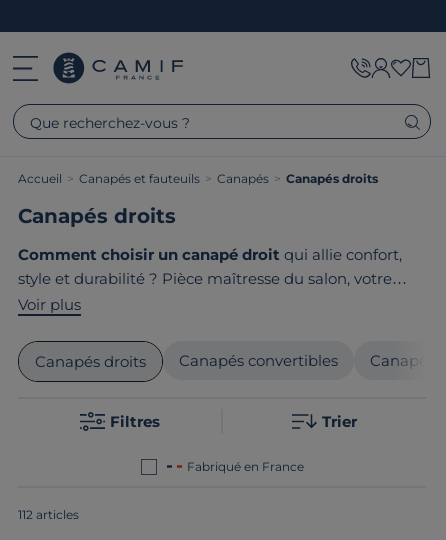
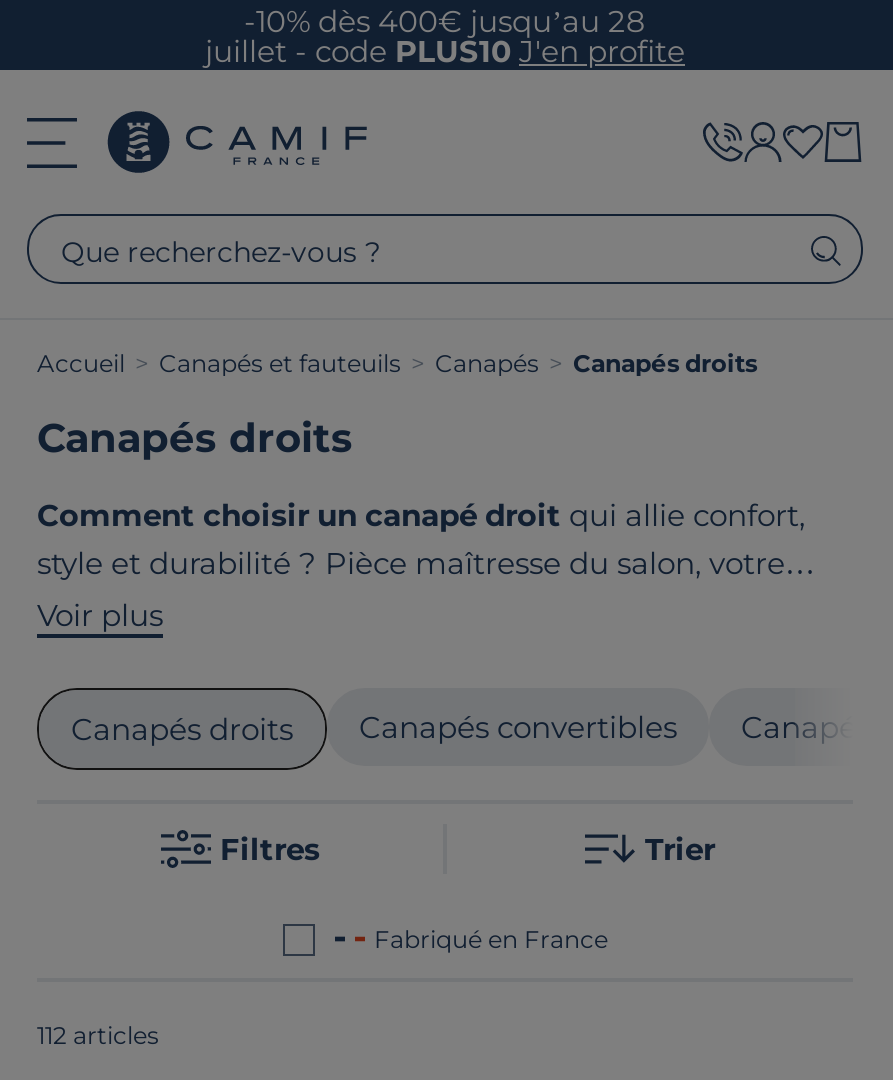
+ -10% dès 400€ jusqu’au 28
+ juillet - codePLUS10 J'en profite
